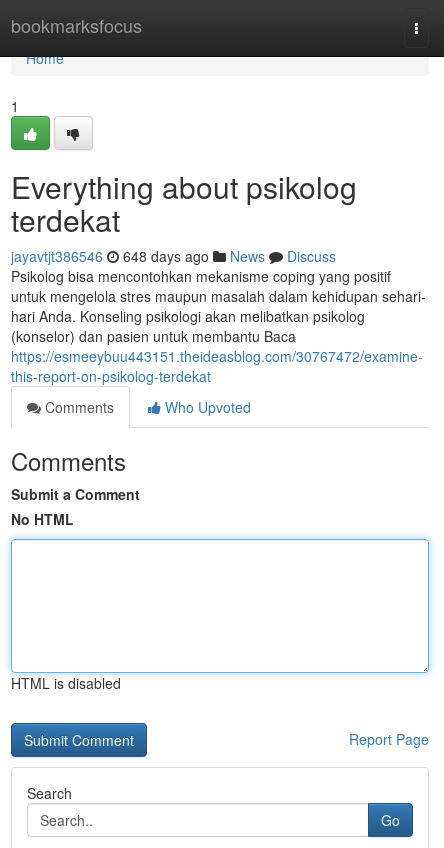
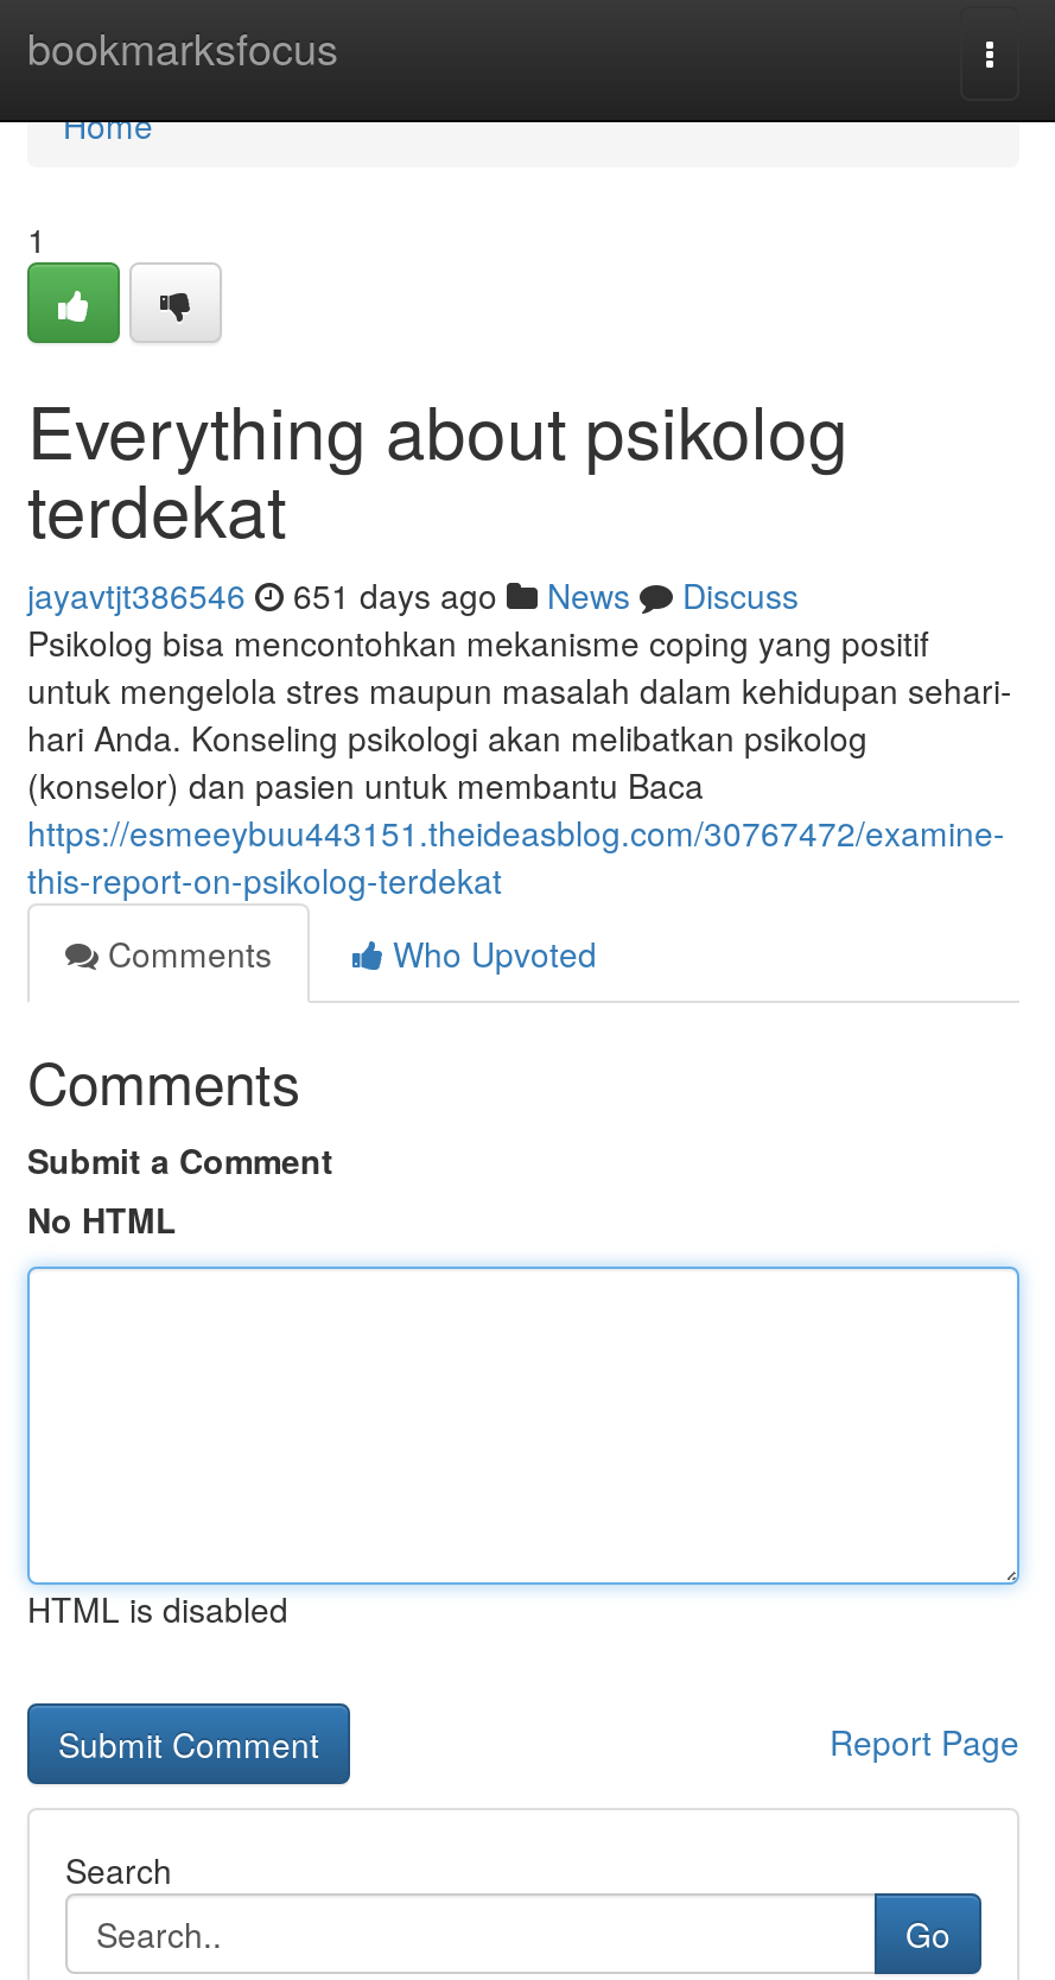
- jayavtjt386546 648 days ago News Discuss
+ jayavtjt386546 651 days ago News Discuss
